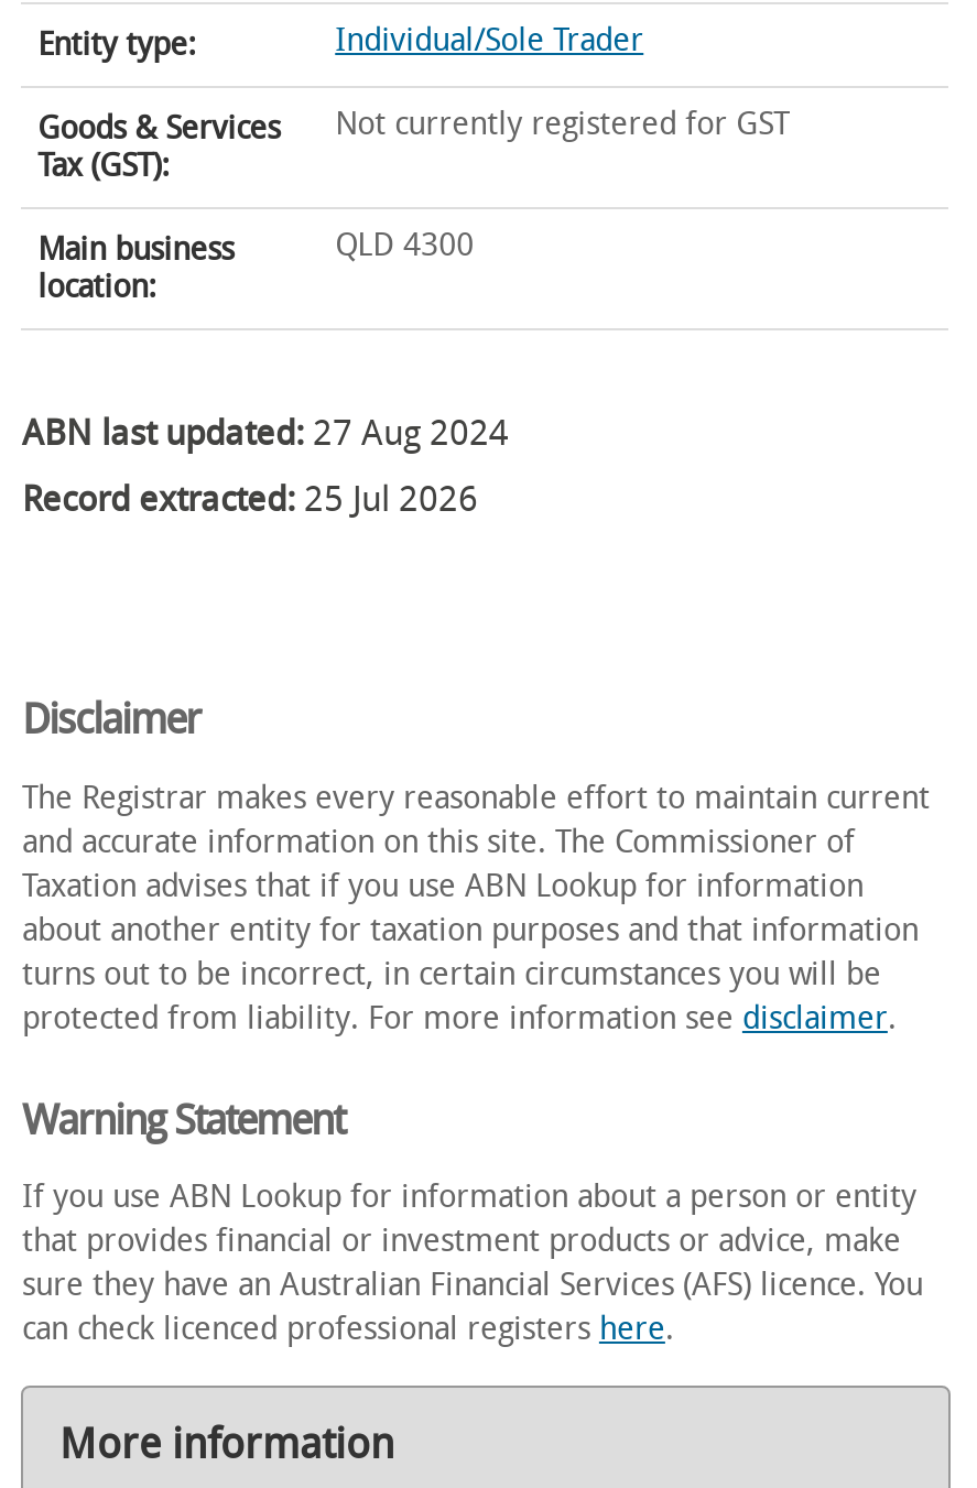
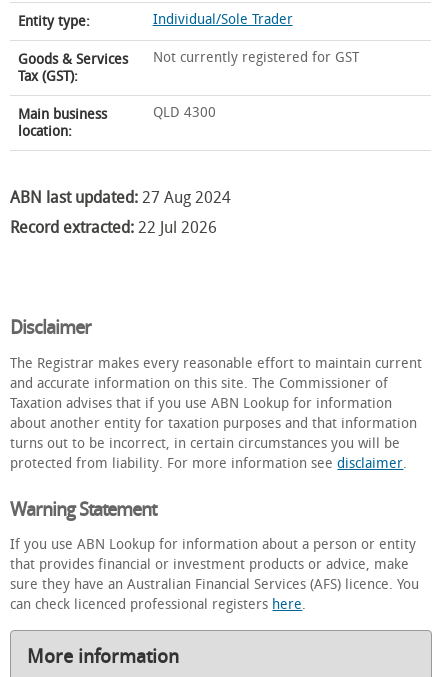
- Record extracted: 25 Jul 2026
+ Record extracted: 22 Jul 2026
